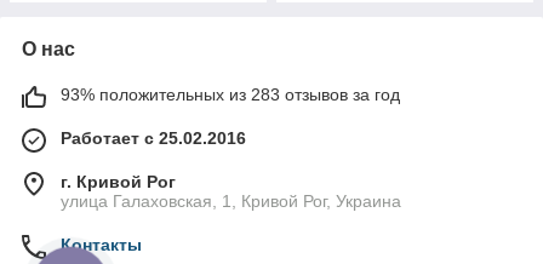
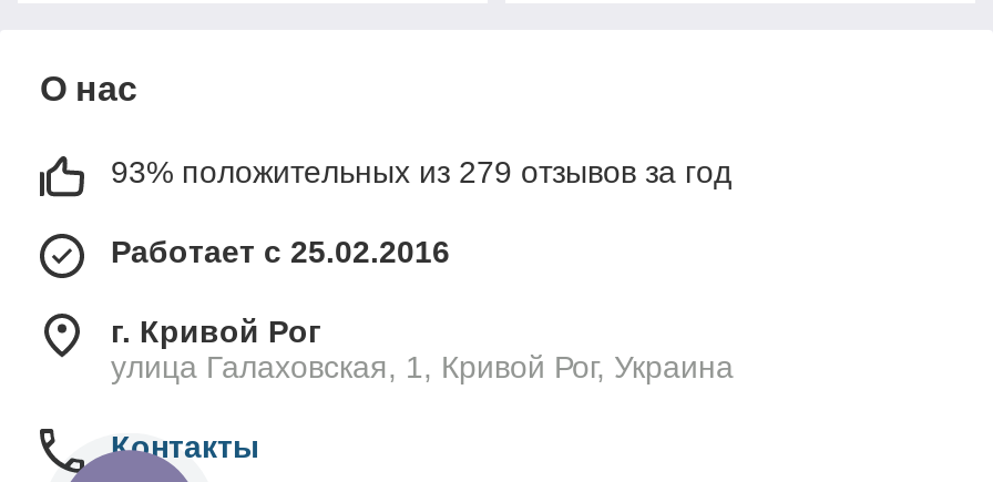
- 93% положительных из 283 отзывов за год
+ 93% положительных из 279 отзывов за год
